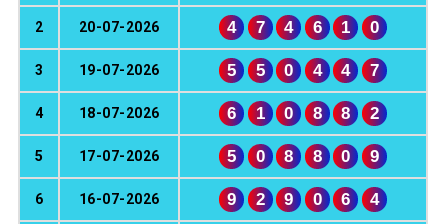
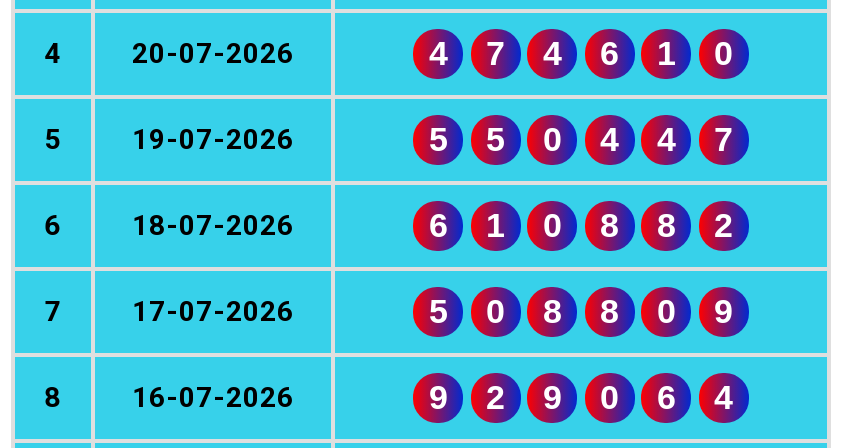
- 2
+ 4

- 3
+ 5

- 4
+ 6

- 5
+ 7

- 6
+ 8
